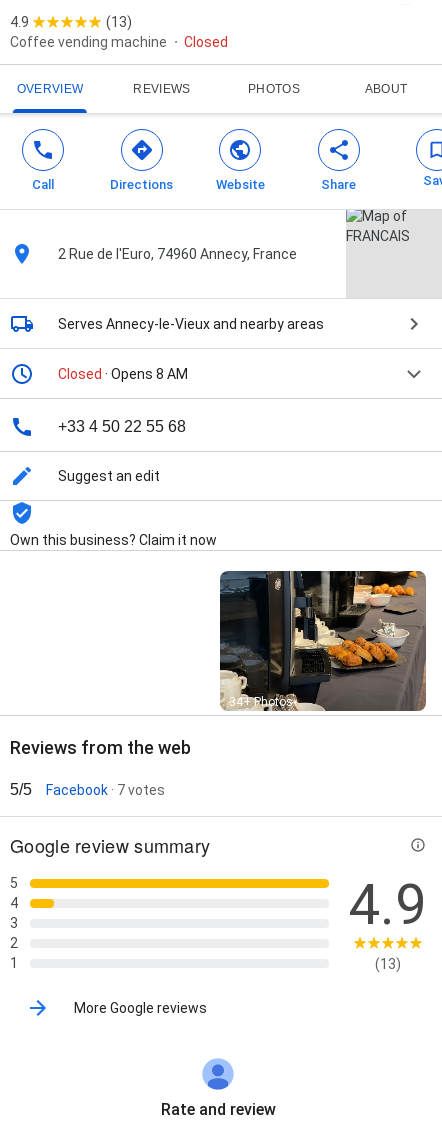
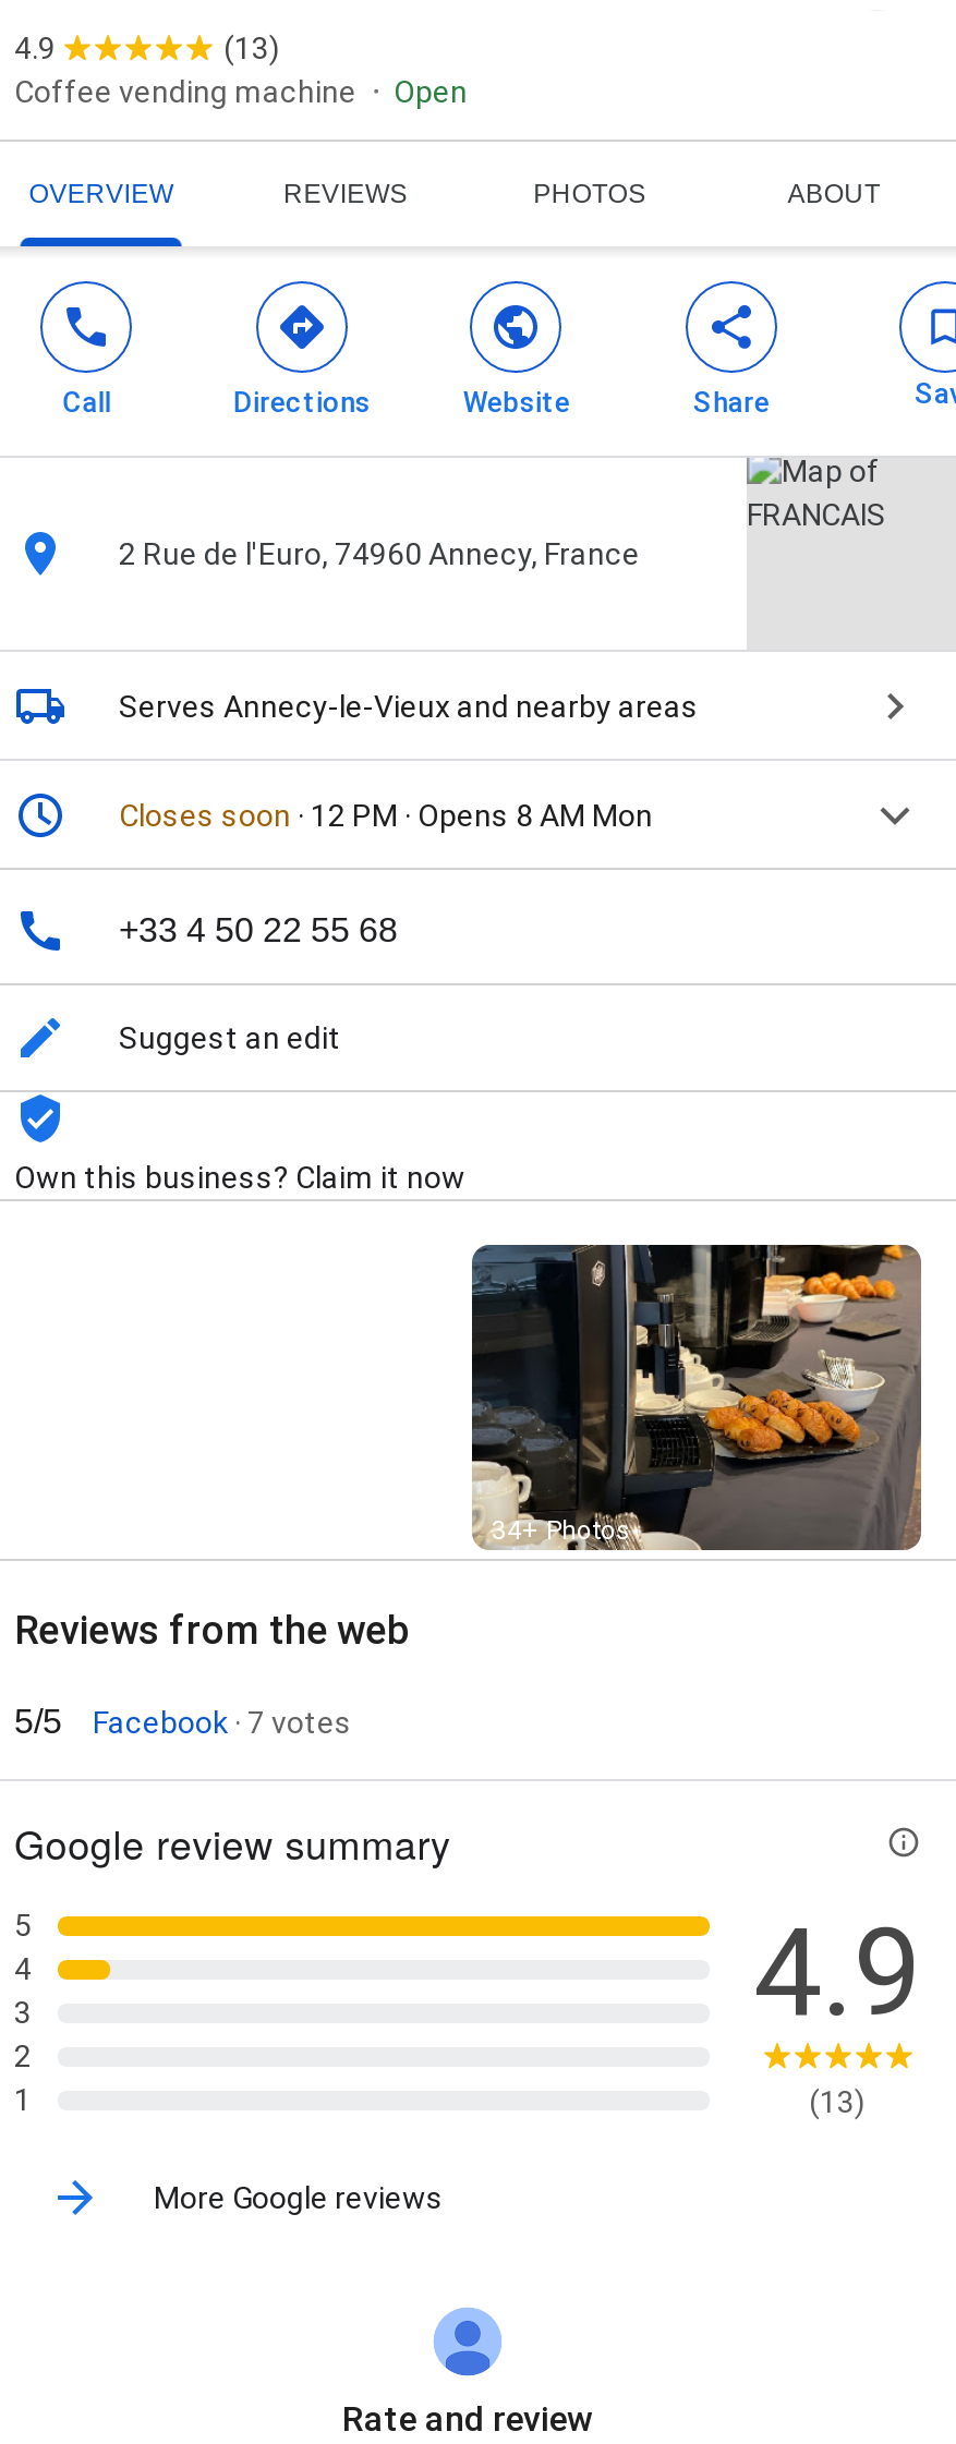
- Closed
+ Open

- Closed · Opens 8 AM
+ Closes soon · 12 PM · Opens 8 AM Mon
